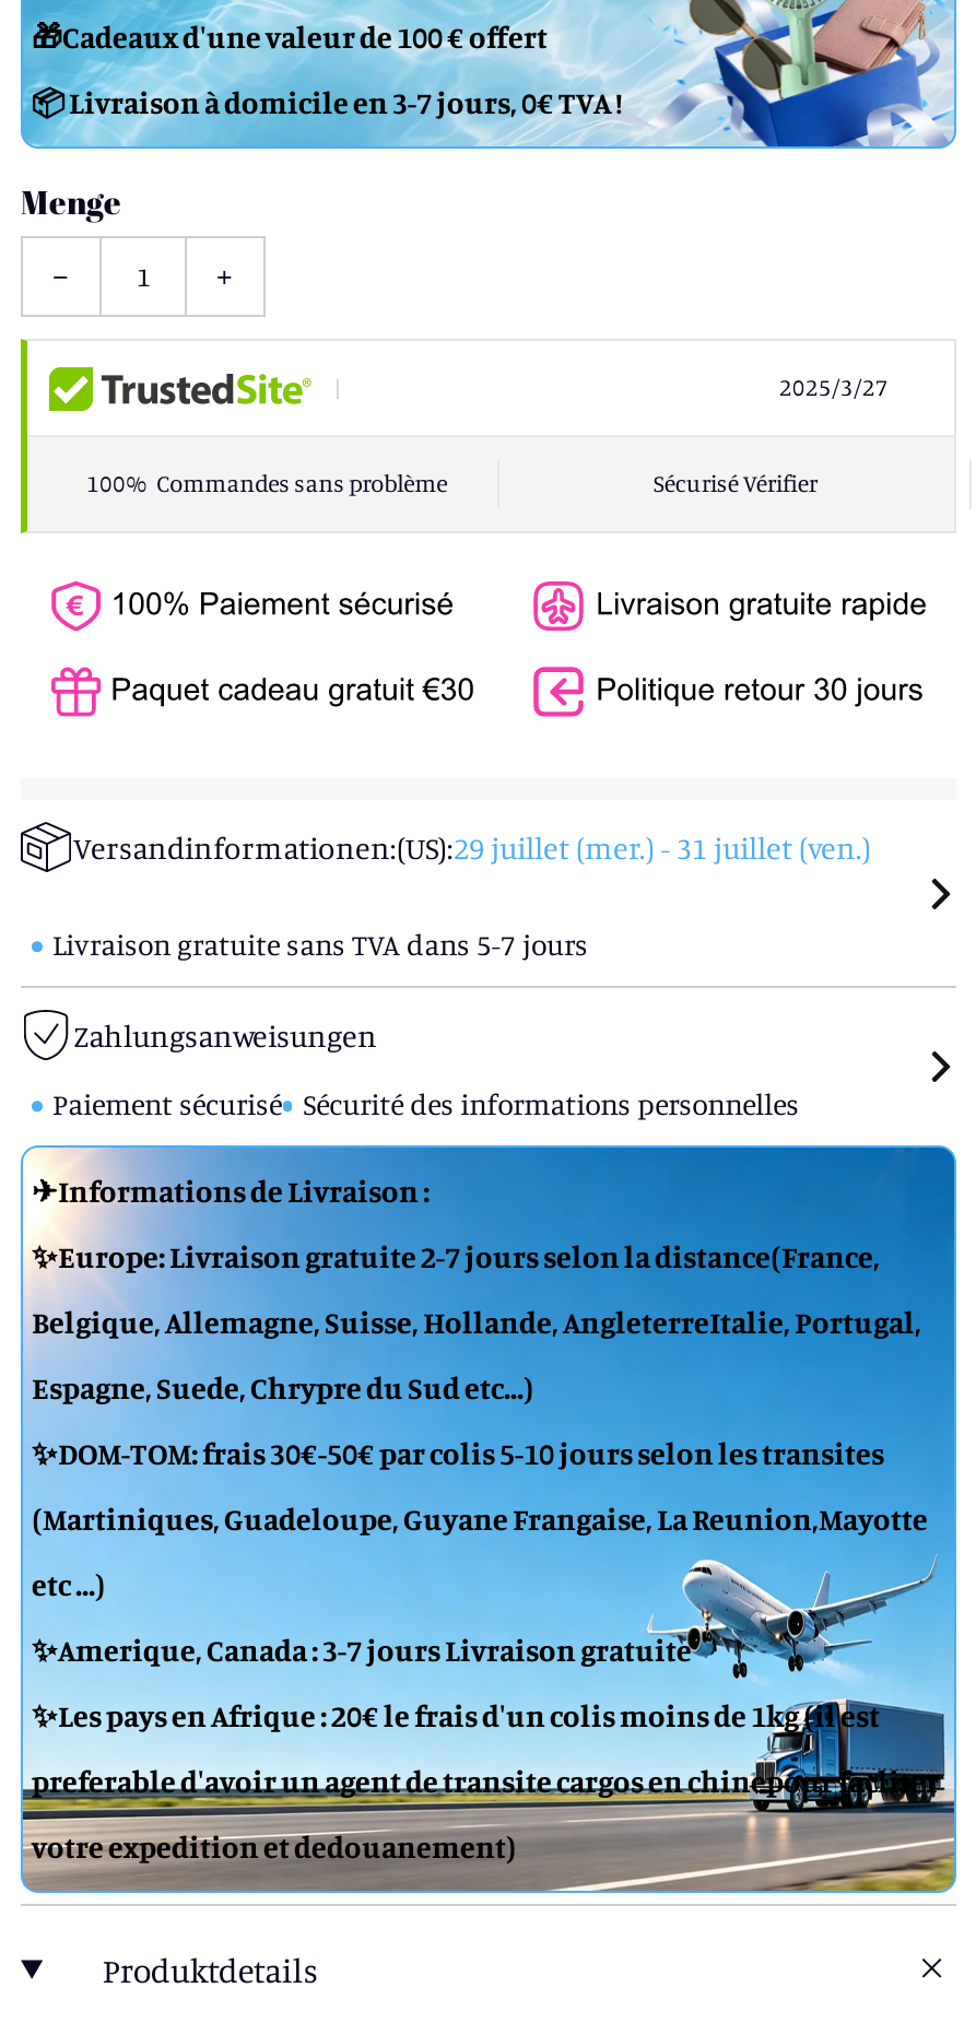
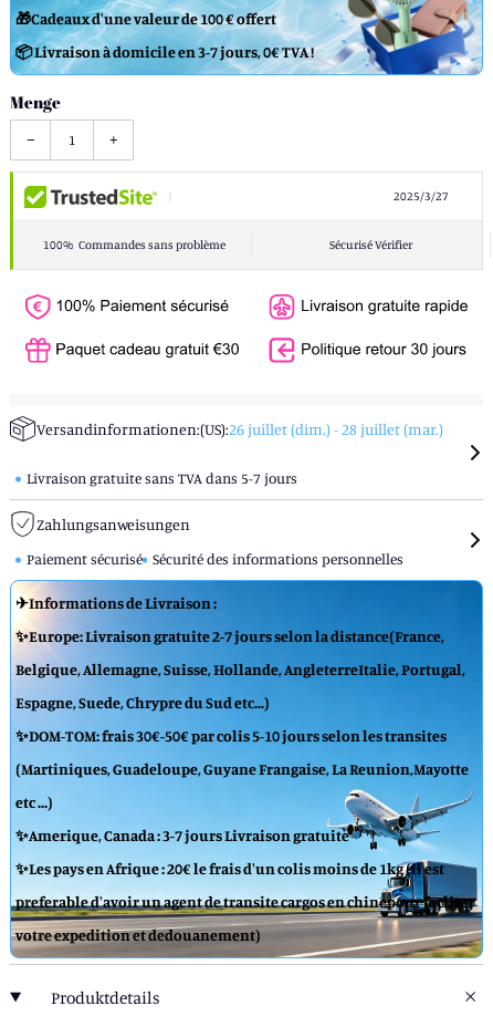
- Versandinformationen:(US):29 juillet (mer.) - 31 juillet (ven.)
+ Versandinformationen:(US):26 juillet (dim.) - 28 juillet (mar.)
